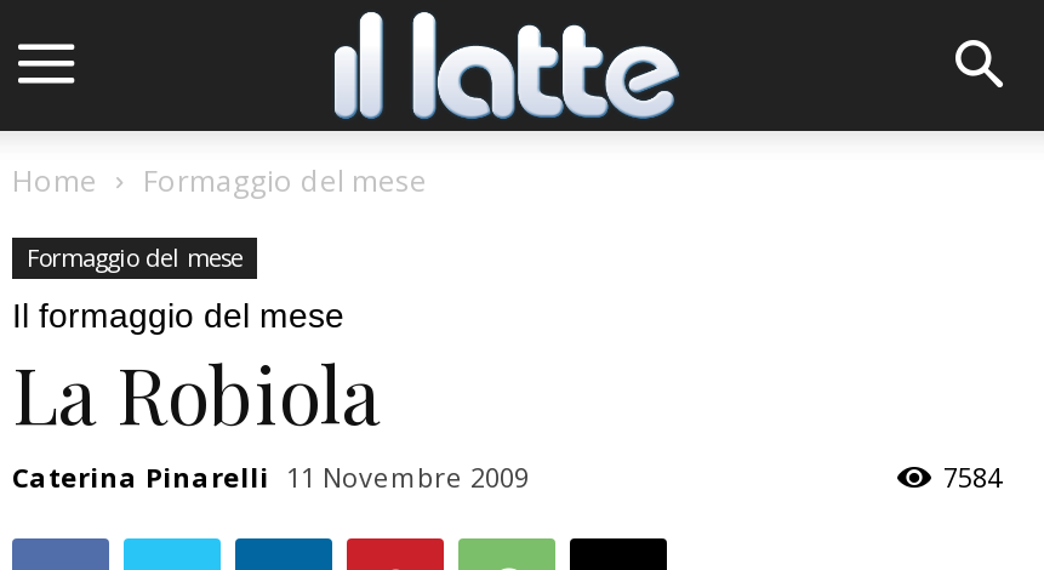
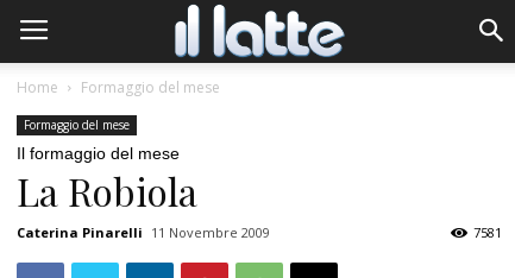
- 7584
+ 7581
